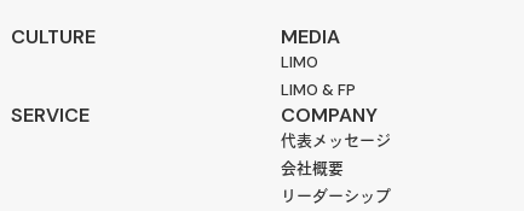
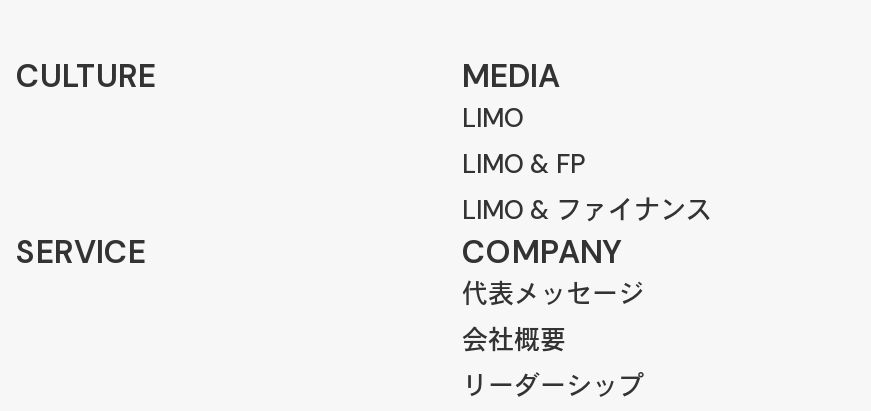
+ LIMO & ファイナンス
